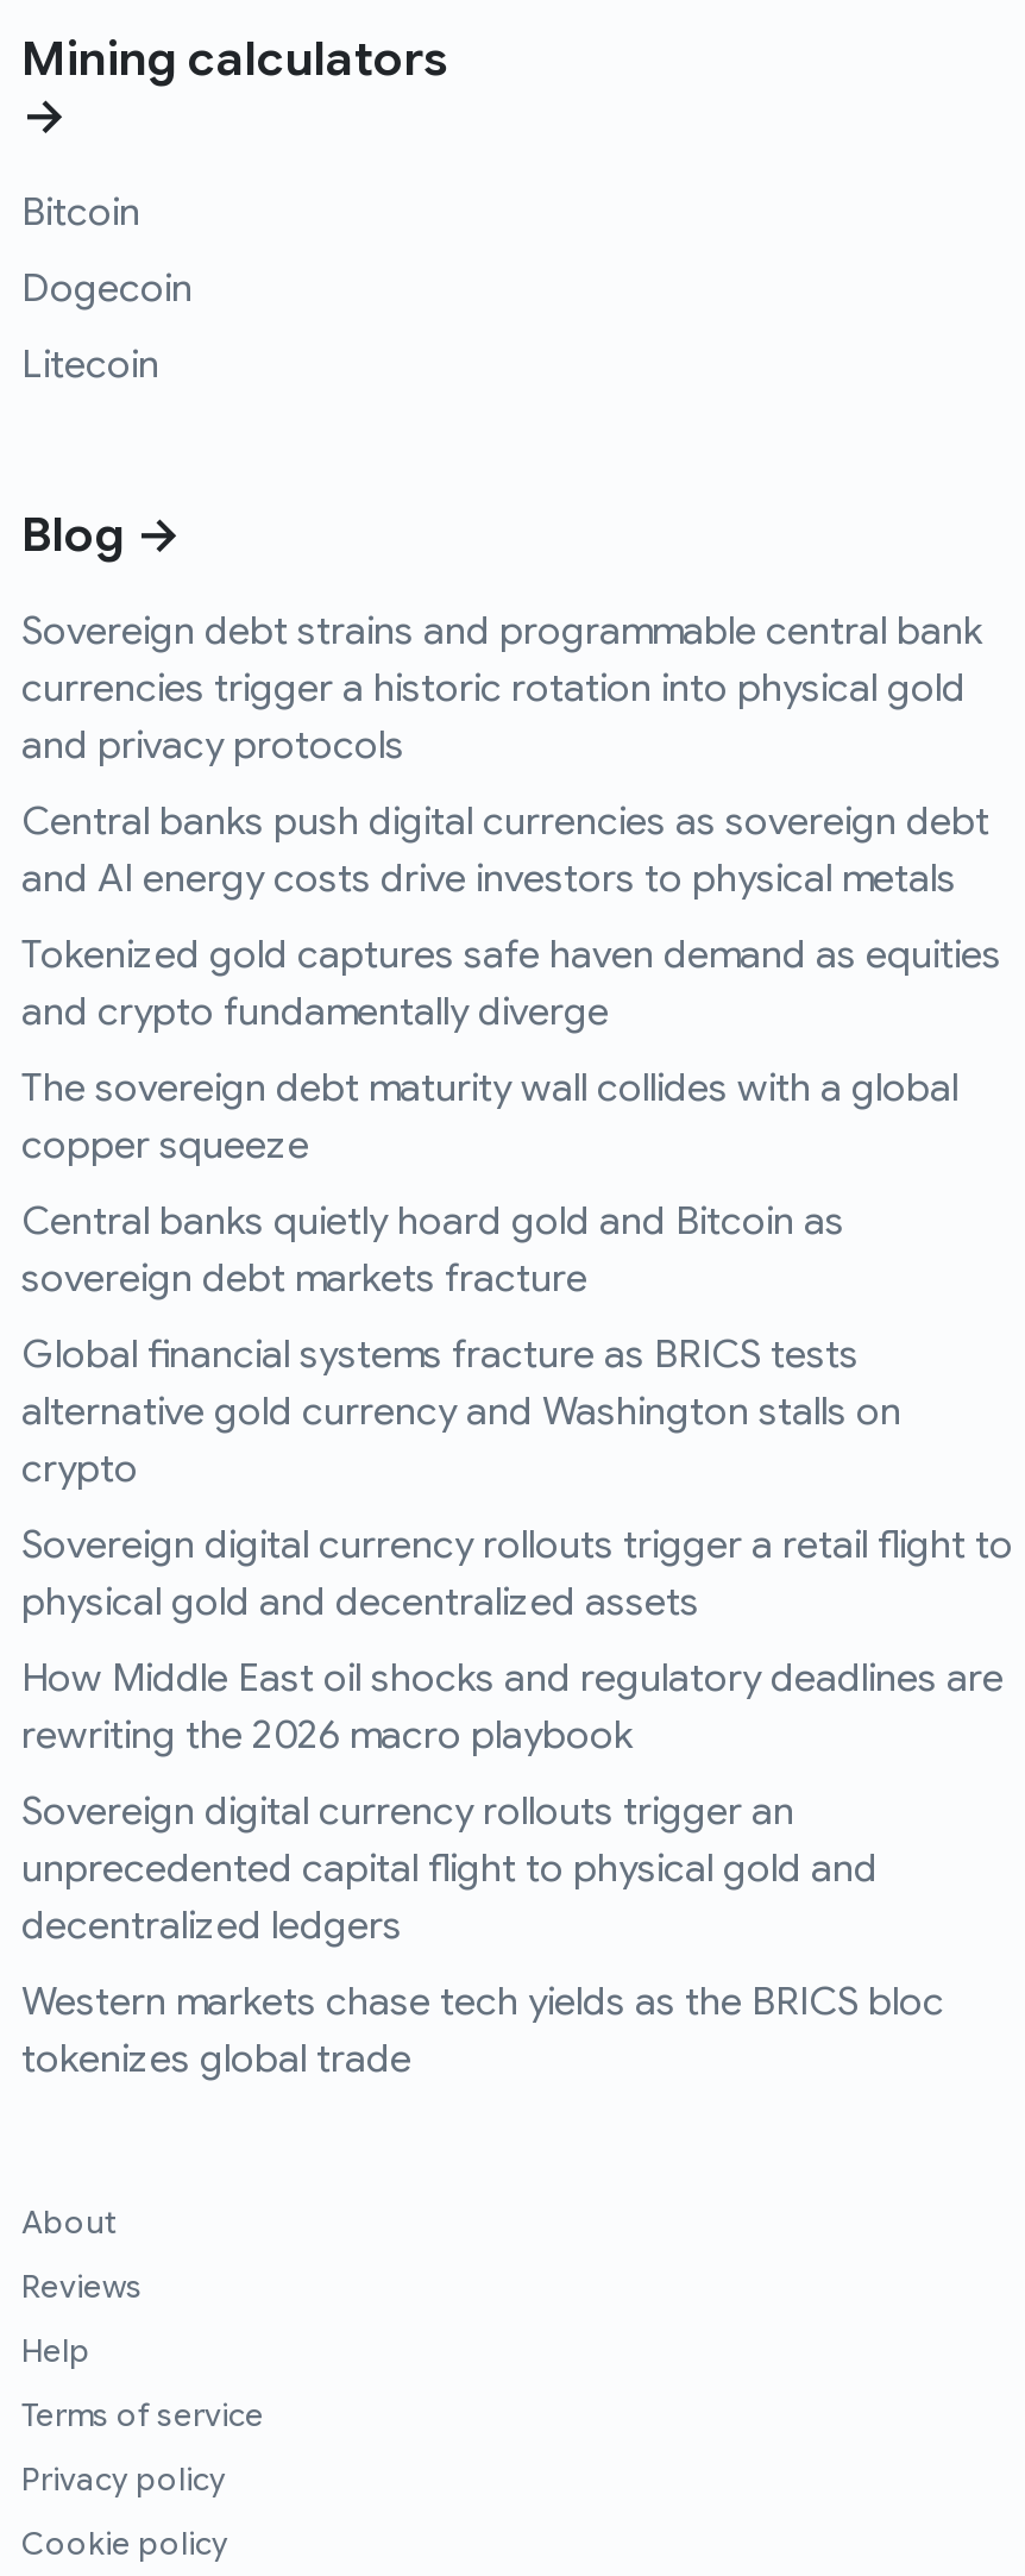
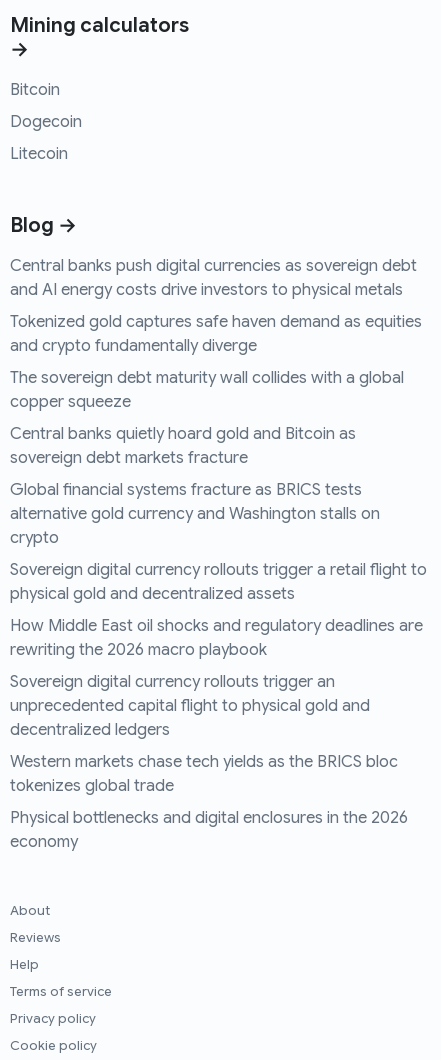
- Sovereign debt strains and programmable central bank
- currencies trigger a historic rotation into physical gold
- and privacy protocols

moved up: Central banks push digital currencies as sovereign debt | and AI energy costs drive investors to physical metals | Tokenized gold captures safe haven demand as equities | ... | Western markets chase tech yields as the BRICS bloc | tokenizes global trade

+ Physical bottlenecks and digital enclosures in the 2026
+ economy
